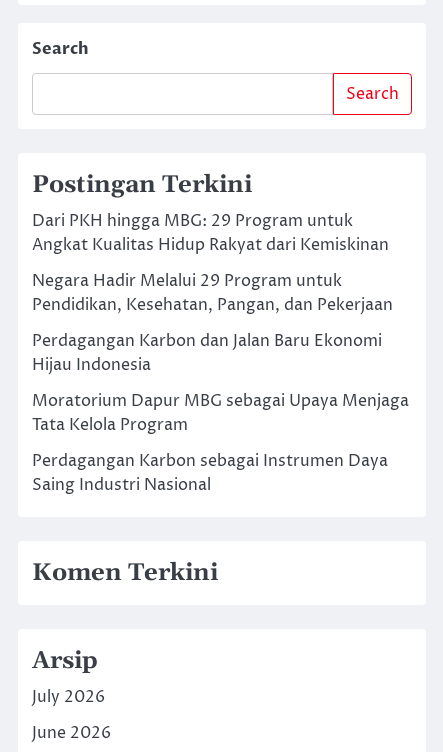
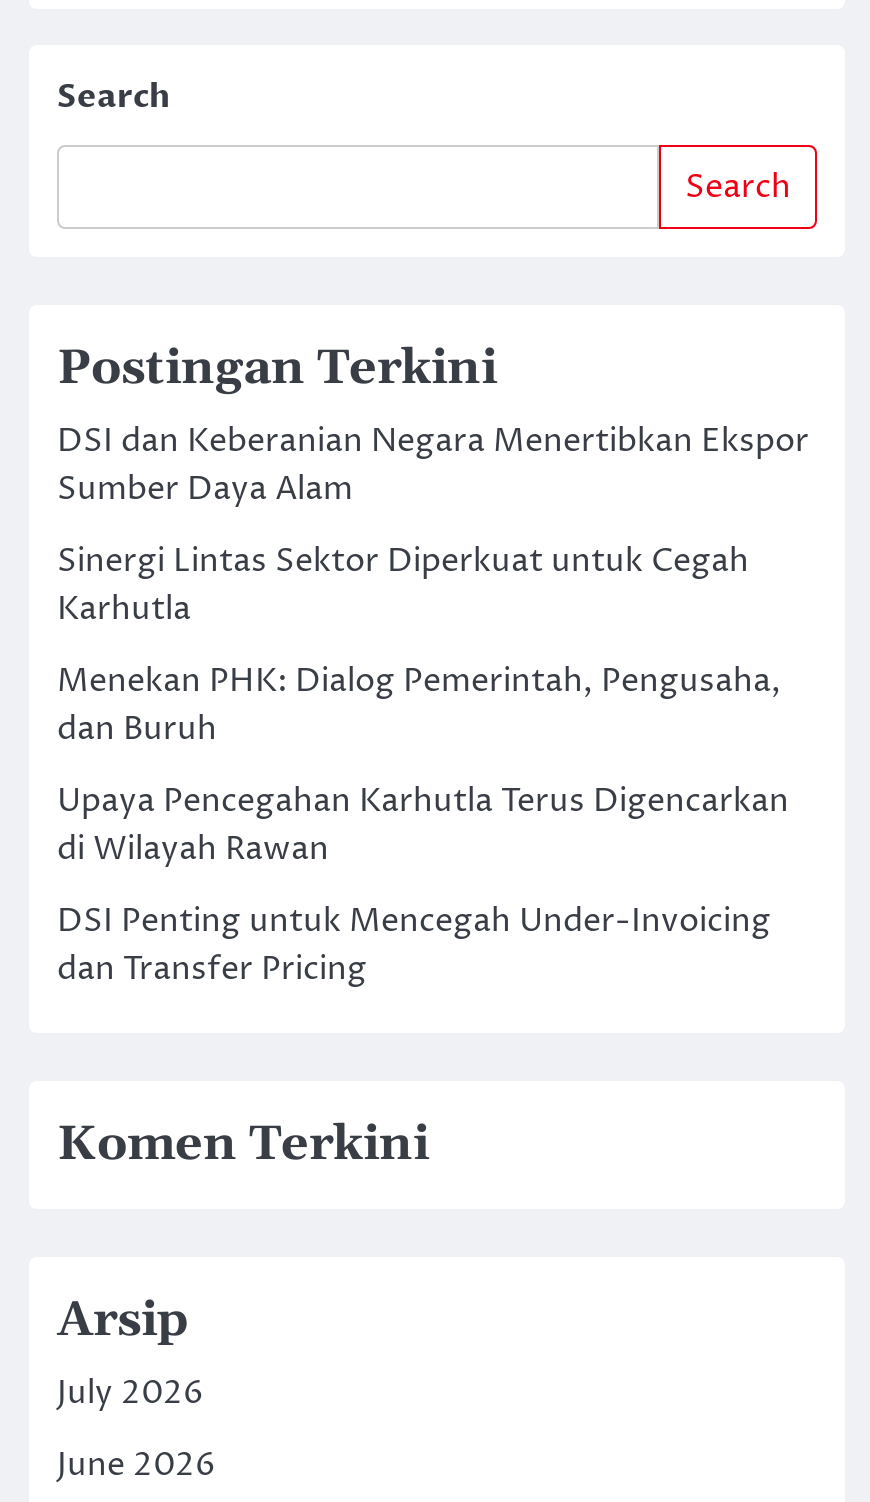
- Dari PKH hingga MBG: 29 Program untuk
- Angkat Kualitas Hidup Rakyat dari Kemiskinan
+ DSI dan Keberanian Negara Menertibkan Ekspor
+ Sumber Daya Alam

- Negara Hadir Melalui 29 Program untuk
- Pendidikan, Kesehatan, Pangan, dan Pekerjaan
+ Sinergi Lintas Sektor Diperkuat untuk Cegah
+ Karhutla

- Perdagangan Karbon dan Jalan Baru Ekonomi
- Hijau Indonesia
+ Menekan PHK: Dialog Pemerintah, Pengusaha,
+ dan Buruh

- Moratorium Dapur MBG sebagai Upaya Menjaga
- Tata Kelola Program
+ Upaya Pencegahan Karhutla Terus Digencarkan
+ di Wilayah Rawan

- Perdagangan Karbon sebagai Instrumen Daya
- Saing Industri Nasional
+ DSI Penting untuk Mencegah Under-Invoicing
+ dan Transfer Pricing
